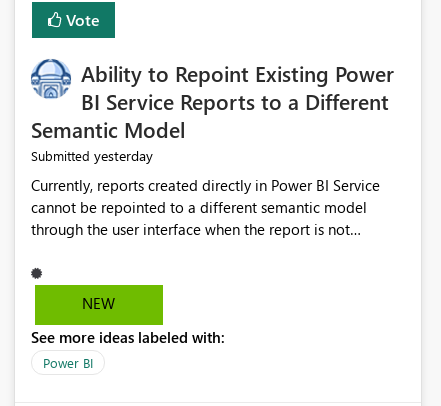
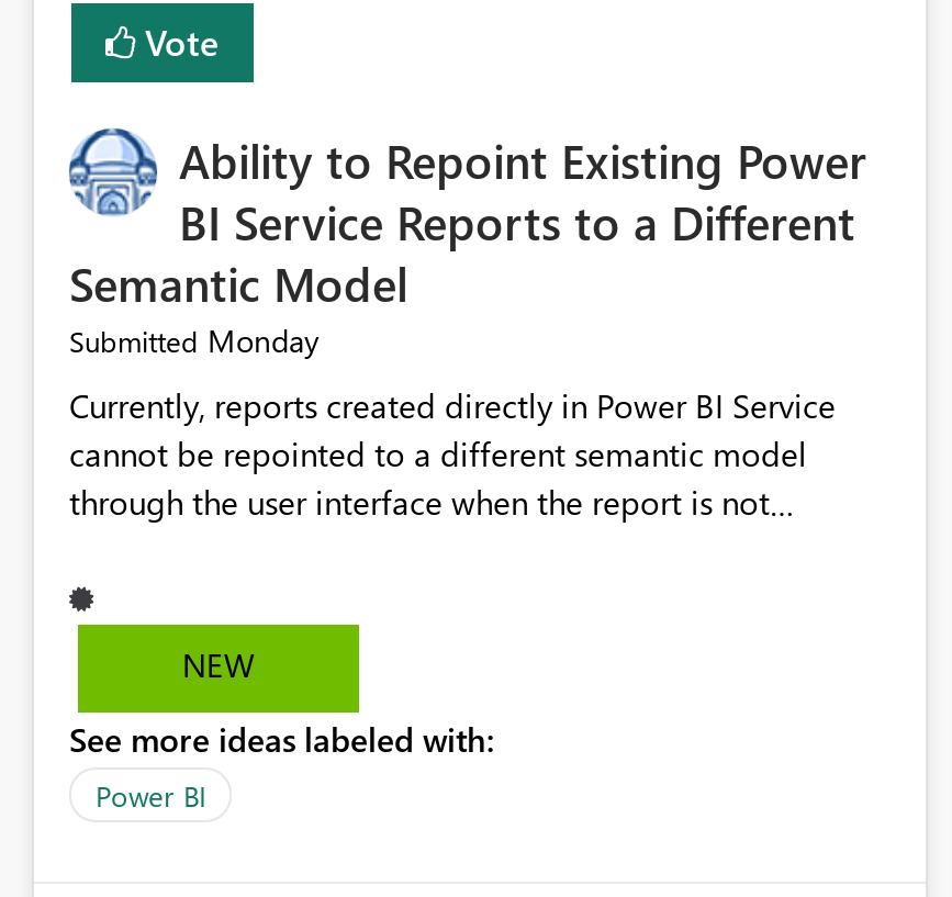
- Submitted yesterday
+ Submitted Monday
